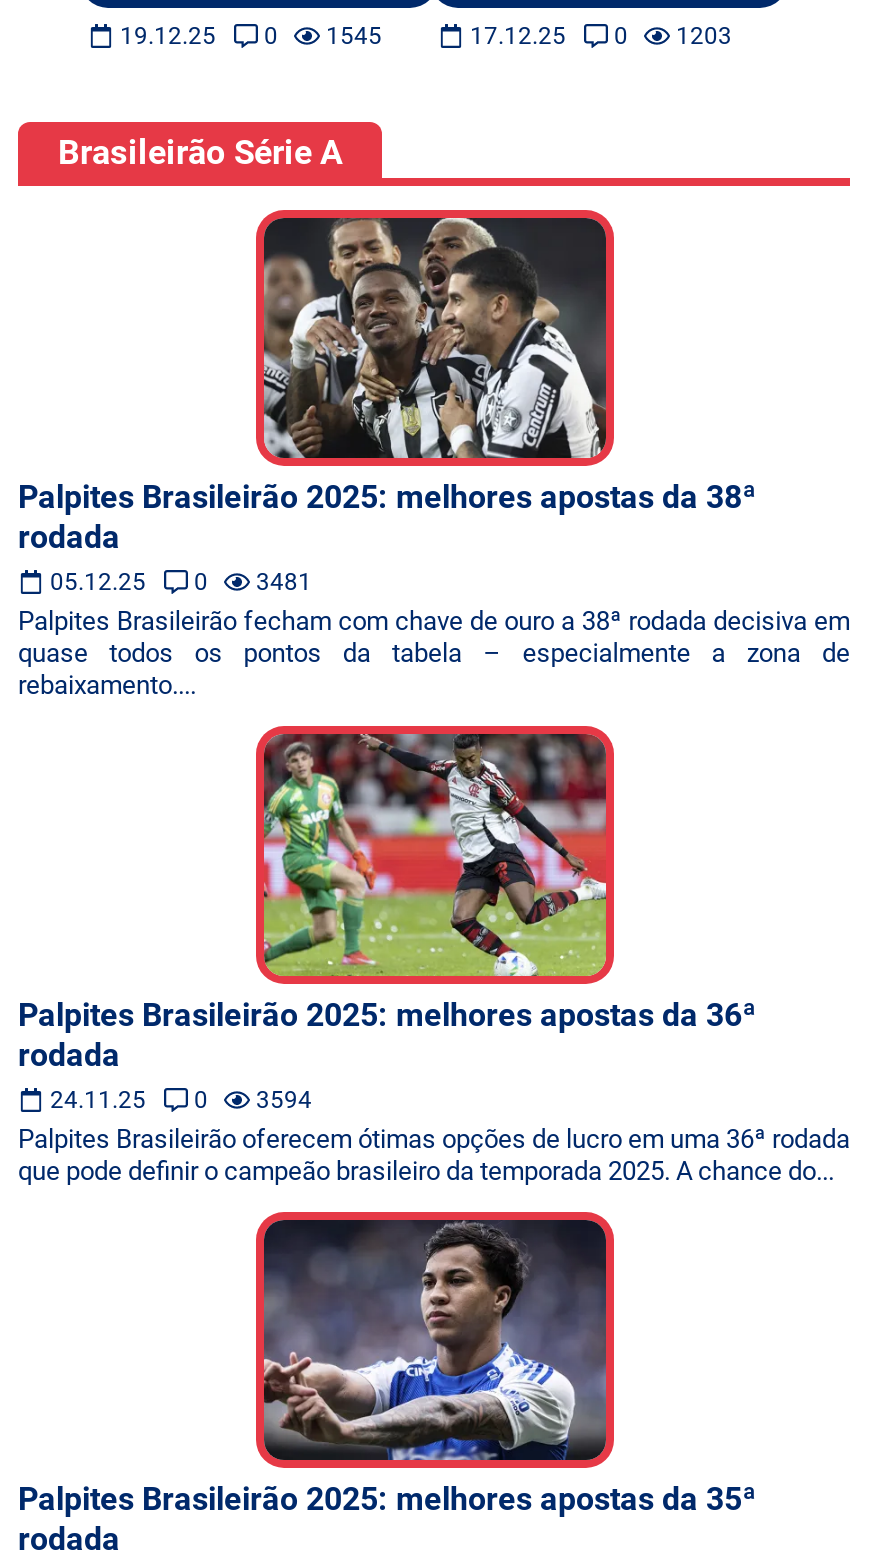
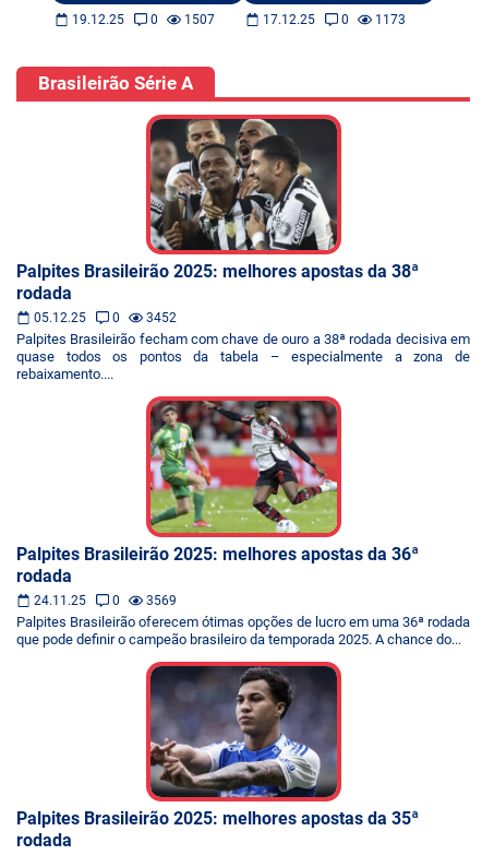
- 19.12.25 0 1545
+ 19.12.25 0 1507

- 17.12.25 0 1203
+ 17.12.25 0 1173

- 05.12.25 0 3481
+ 05.12.25 0 3452

- 24.11.25 0 3594
+ 24.11.25 0 3569
